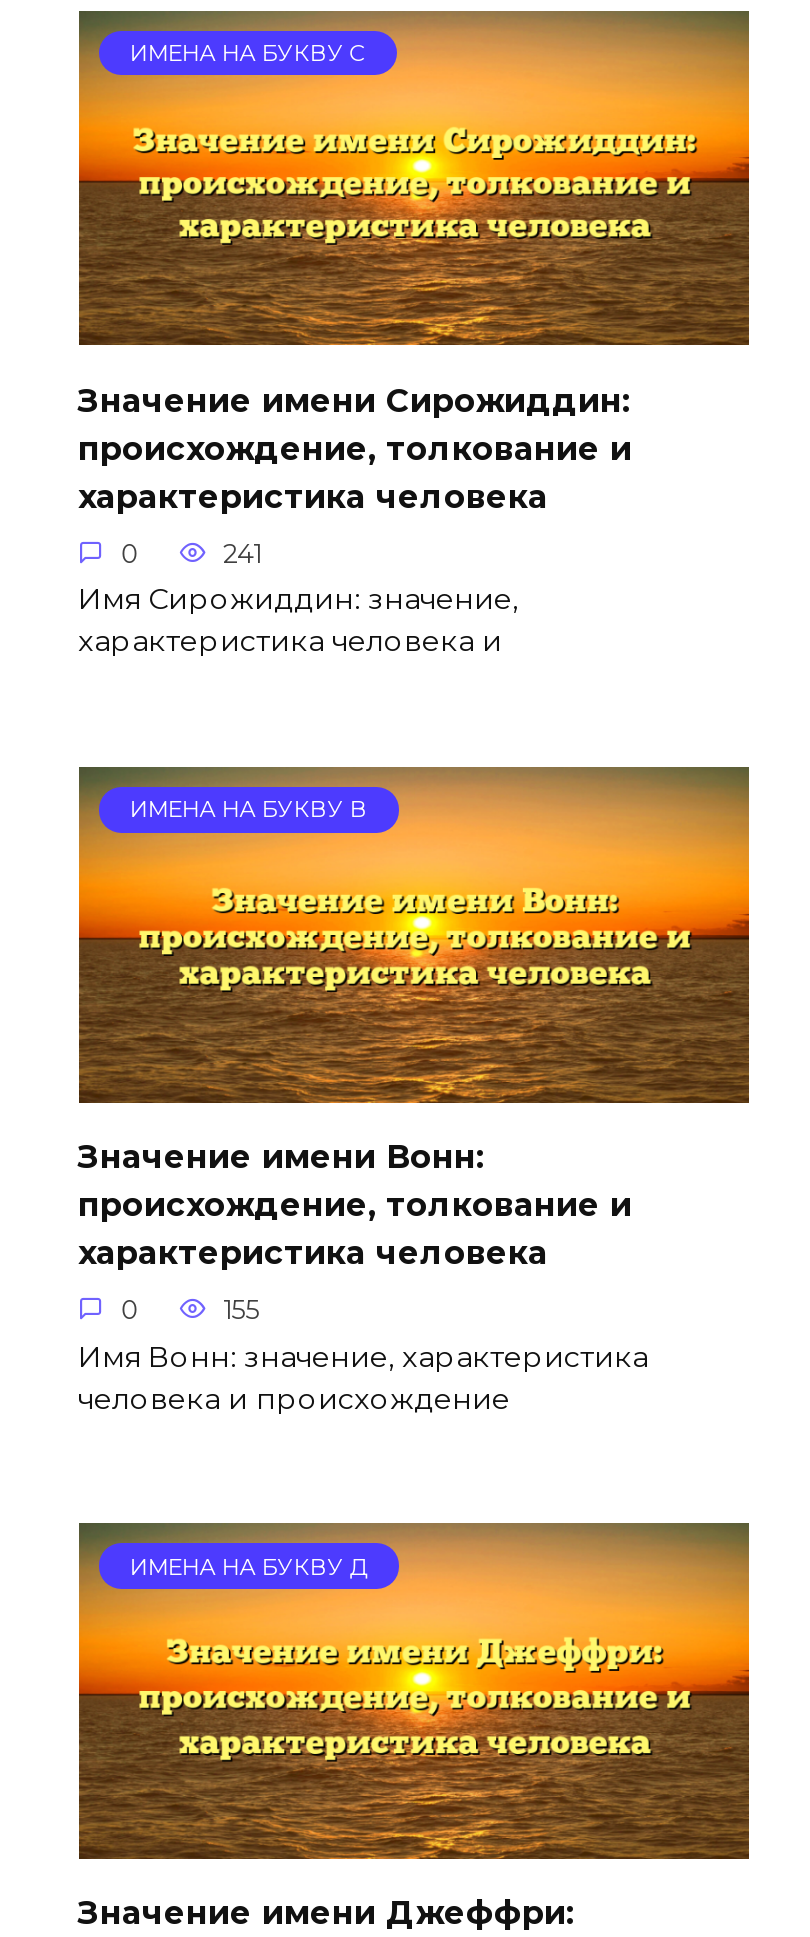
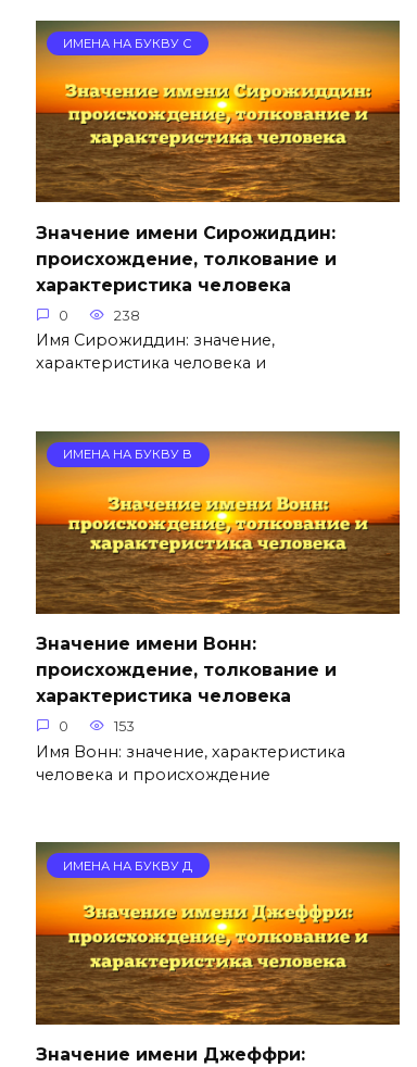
- 241
+ 238

- 155
+ 153
